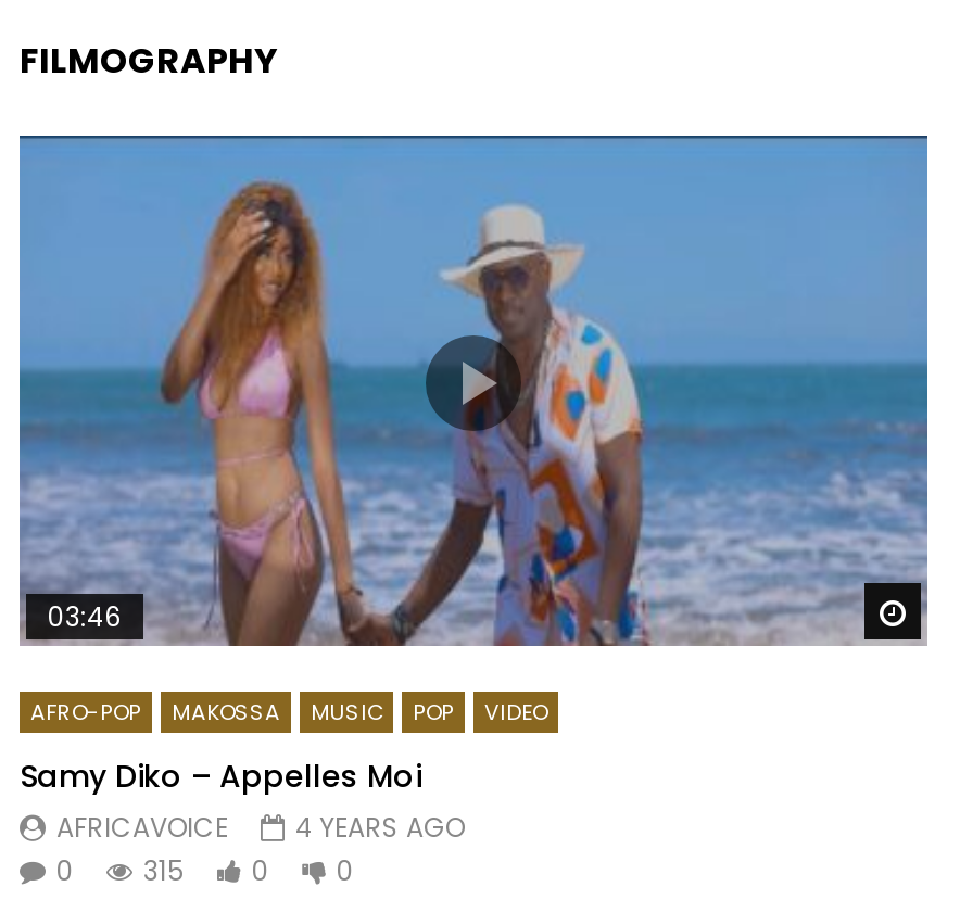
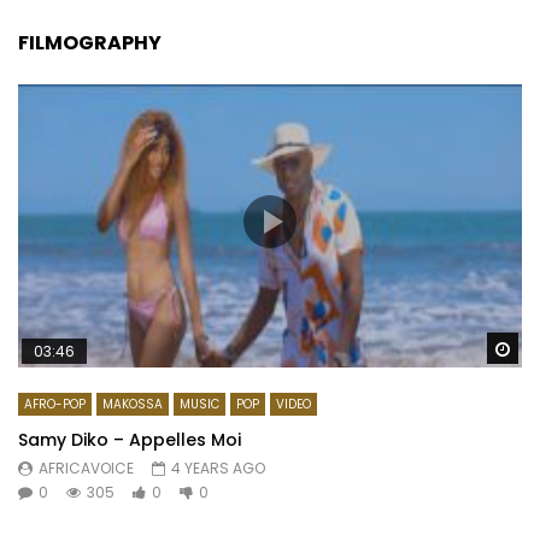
- 0 315 0 0
+ 0 305 0 0
